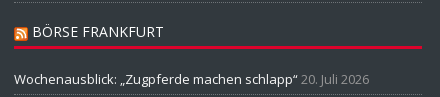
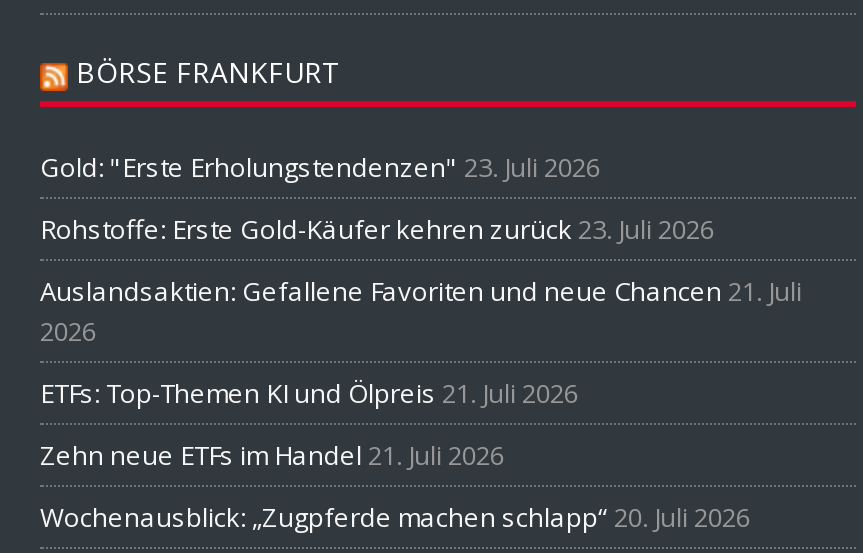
+ Gold: "Erste Erholungstendenzen" 23. Juli 2026
+ Rohstoffe: Erste Gold-Käufer kehren zurück 23. Juli 2026
+ Auslandsaktien: Gefallene Favoriten und neue Chancen 21. Juli
+ 2026
+ ETFs: Top-Themen KI und Ölpreis 21. Juli 2026
+ Zehn neue ETFs im Handel 21. Juli 2026
